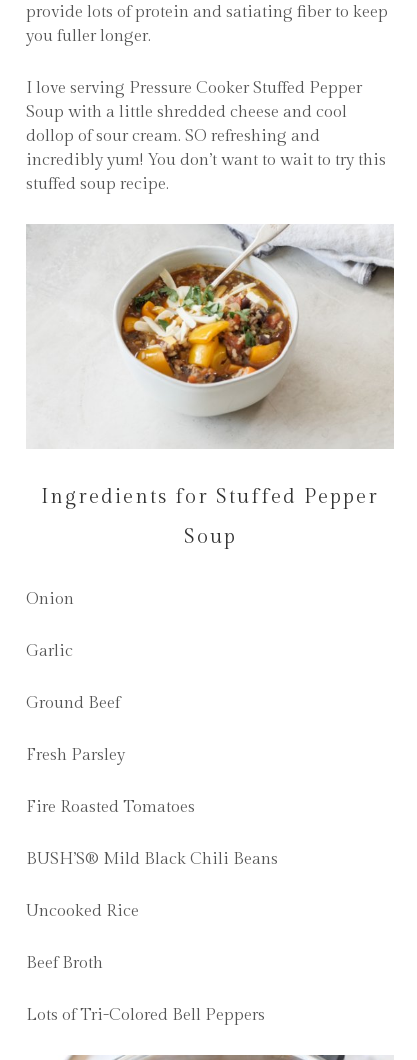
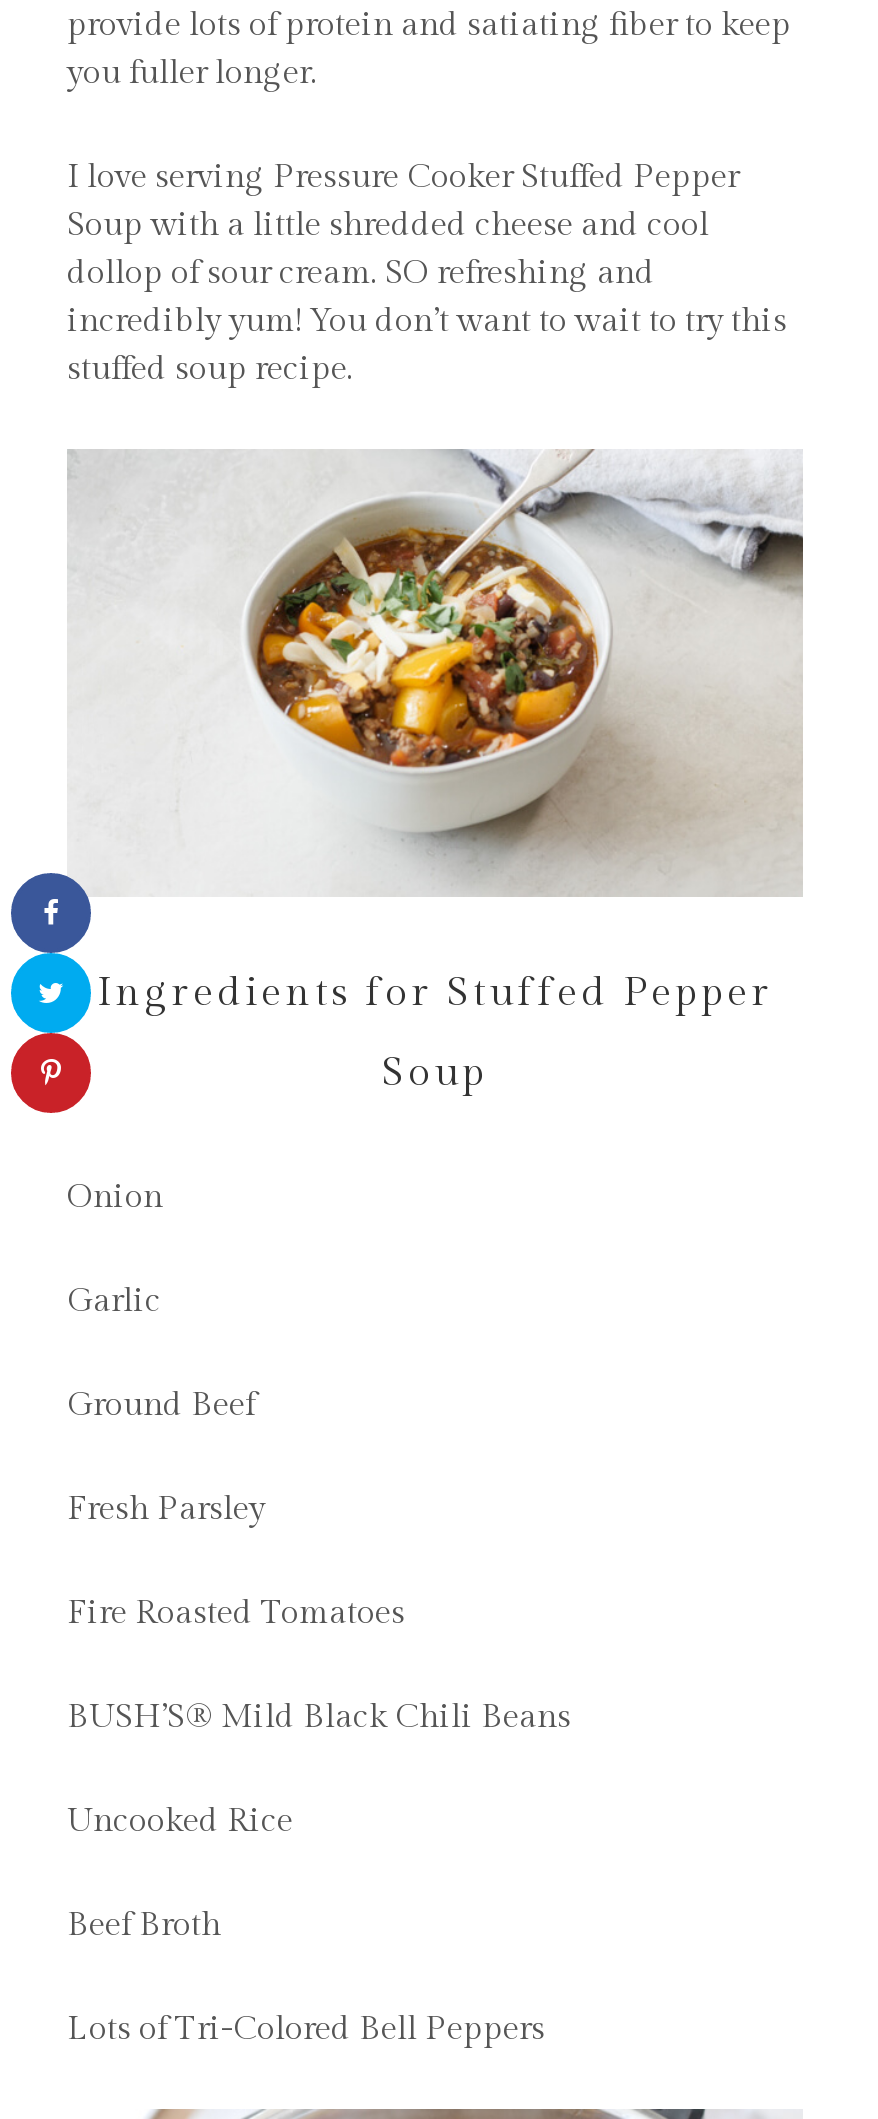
+ [image]
